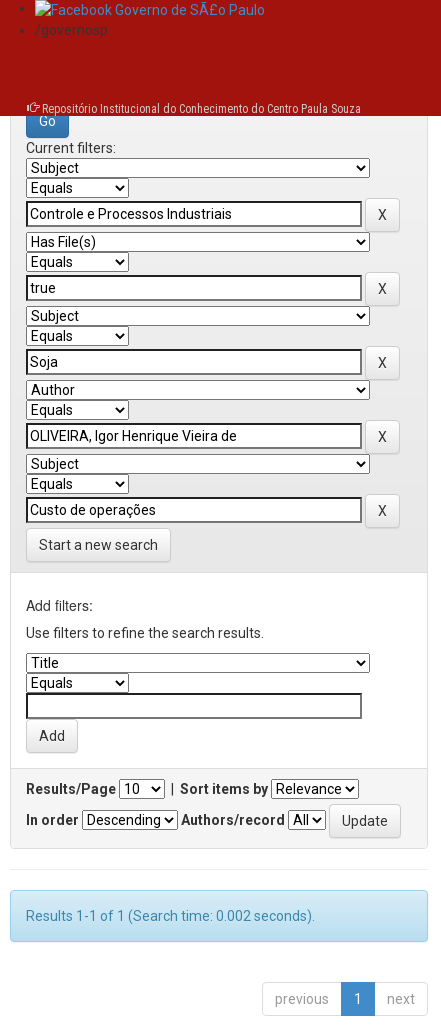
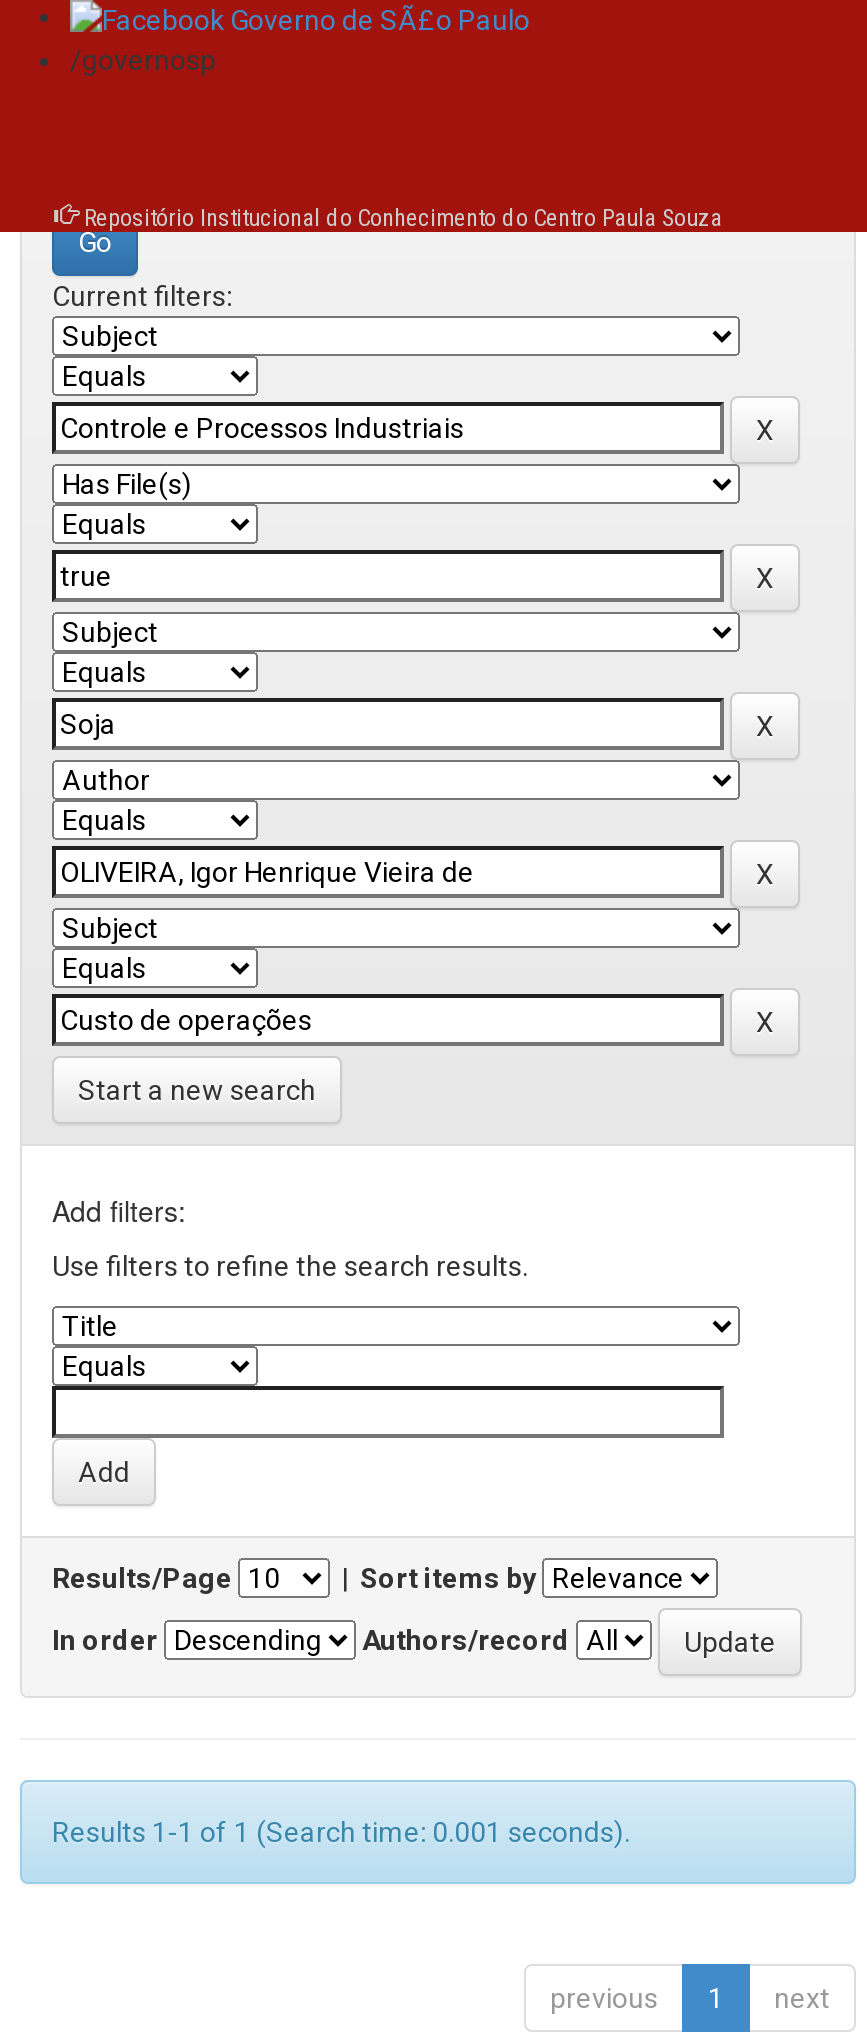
- Results 1-1 of 1 (Search time: 0.002 seconds).
+ Results 1-1 of 1 (Search time: 0.001 seconds).
